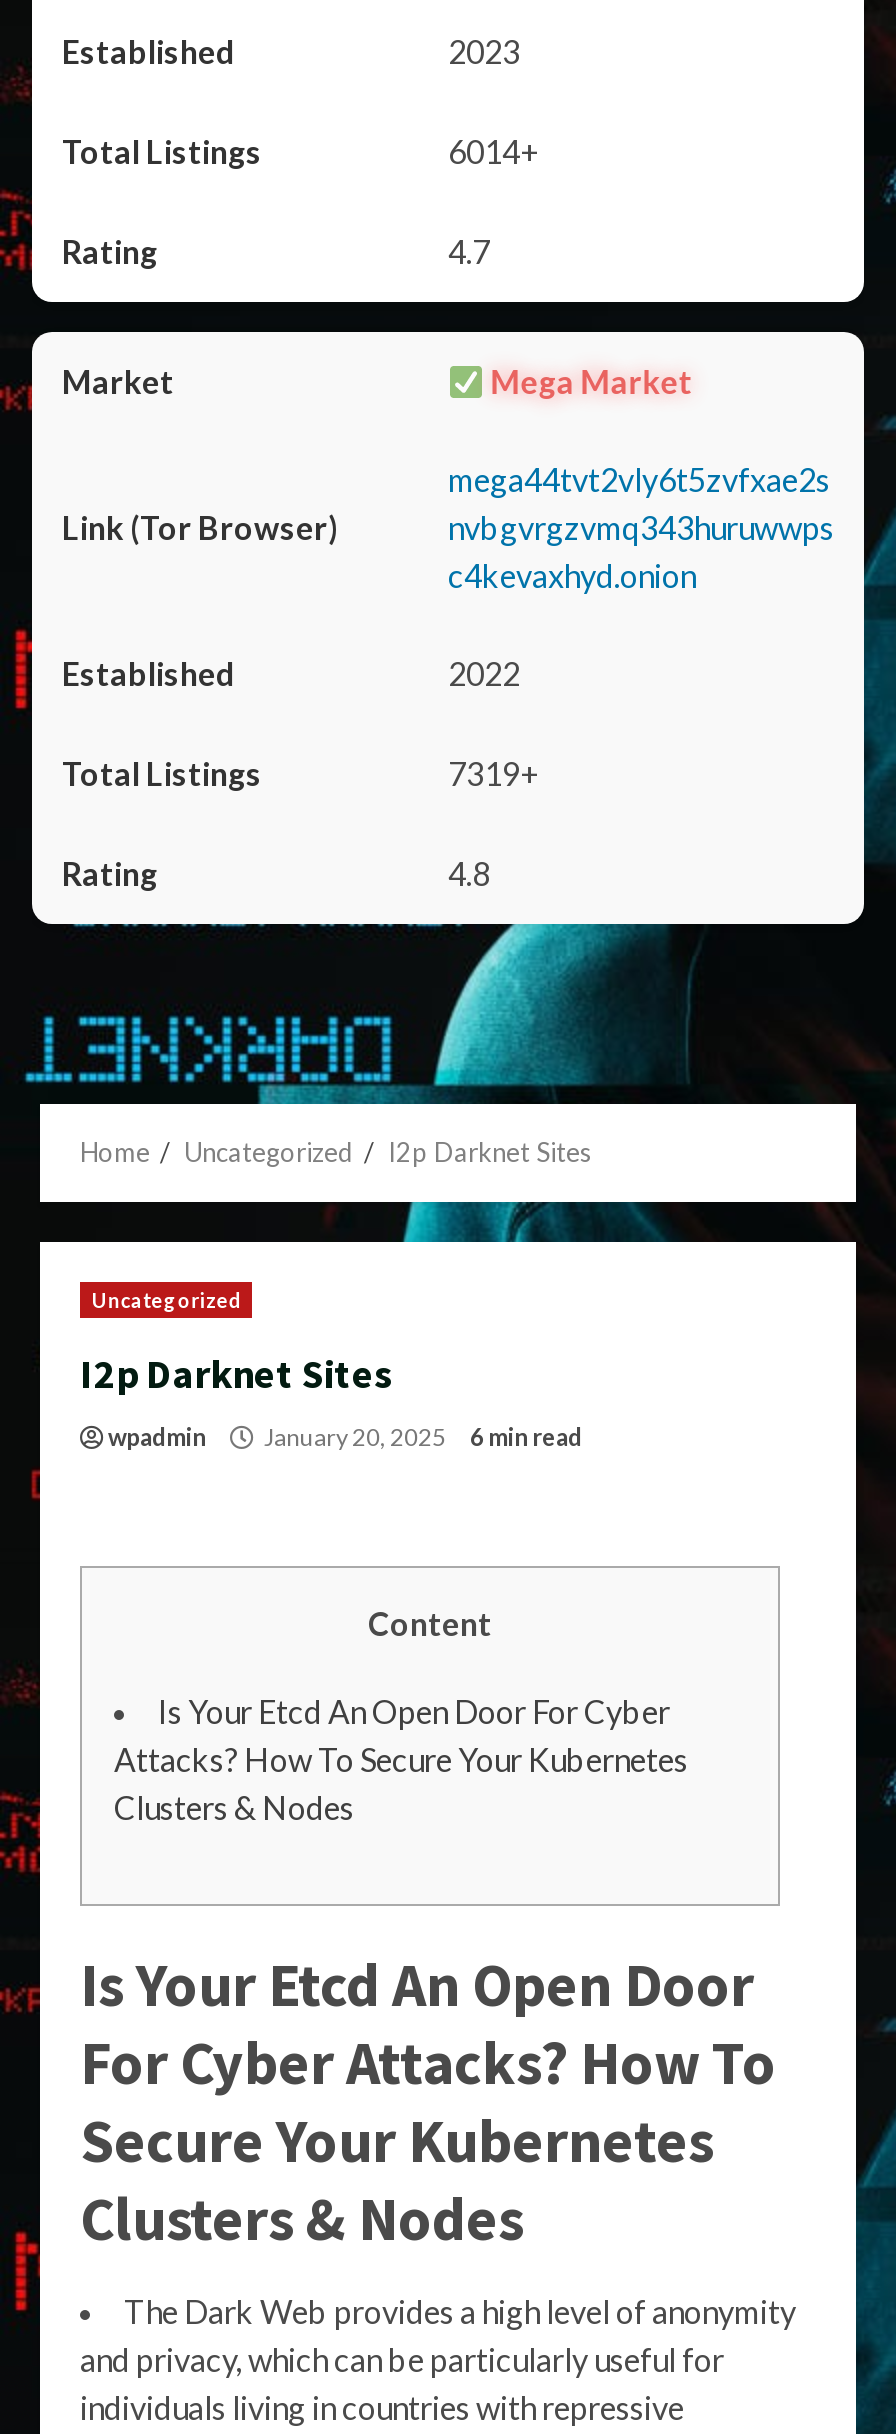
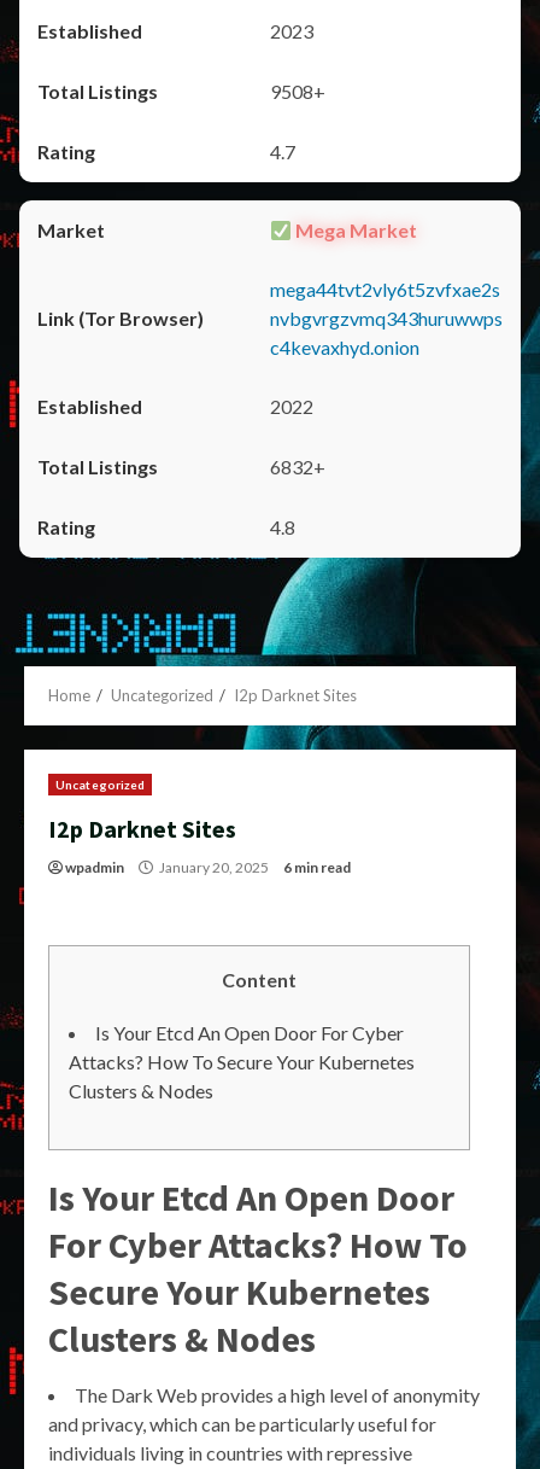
- 6014+
+ 9508+

- 7319+
+ 6832+
